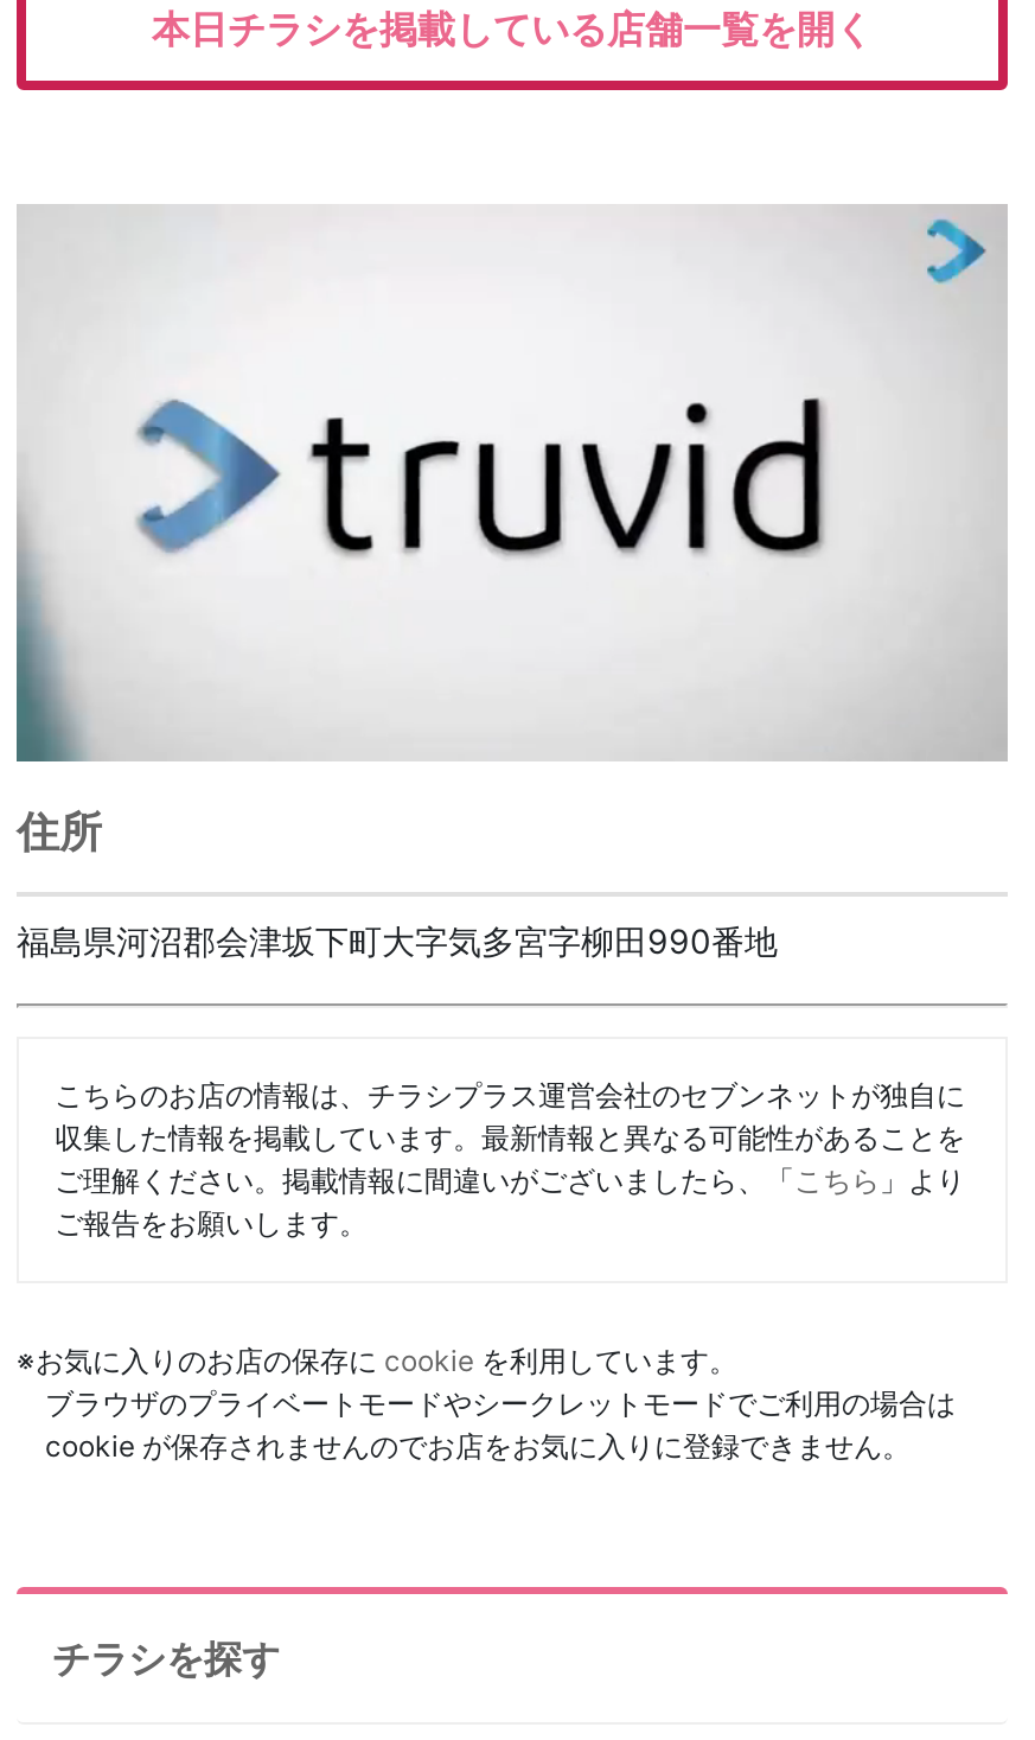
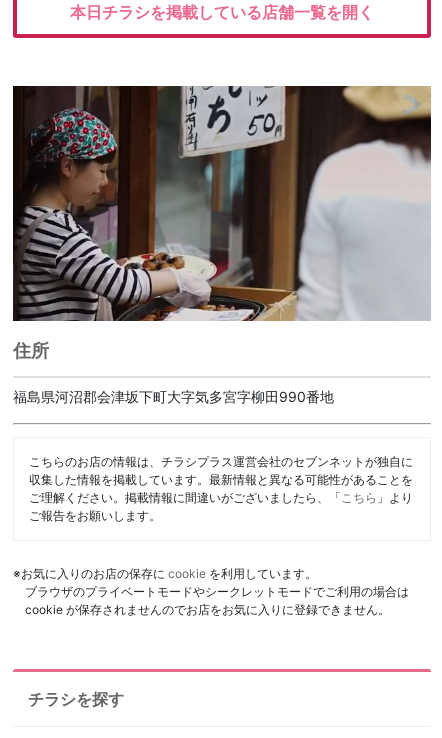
- [image]
+ [image]
